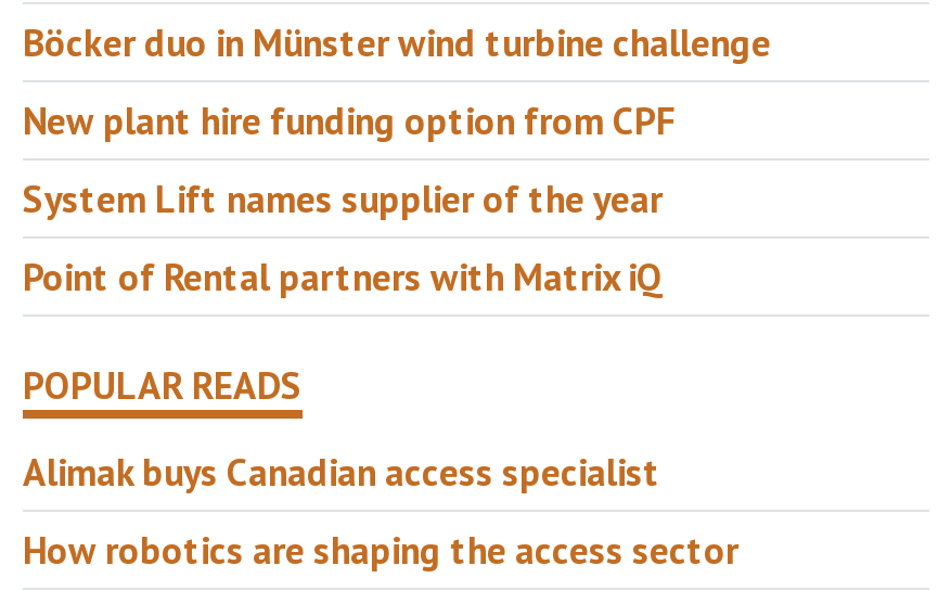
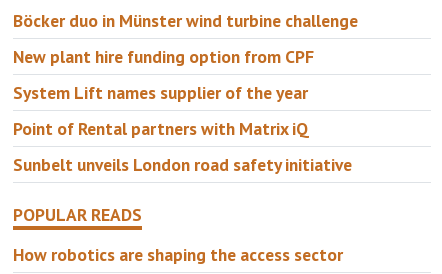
+ Sunbelt unveils London road safety initiative

moved down: POPULAR READS

- Alimak buys Canadian access specialist
